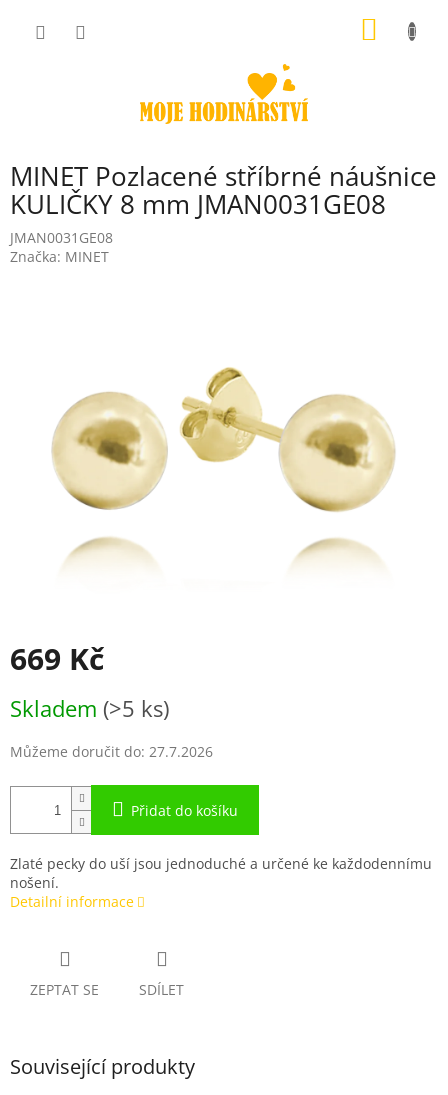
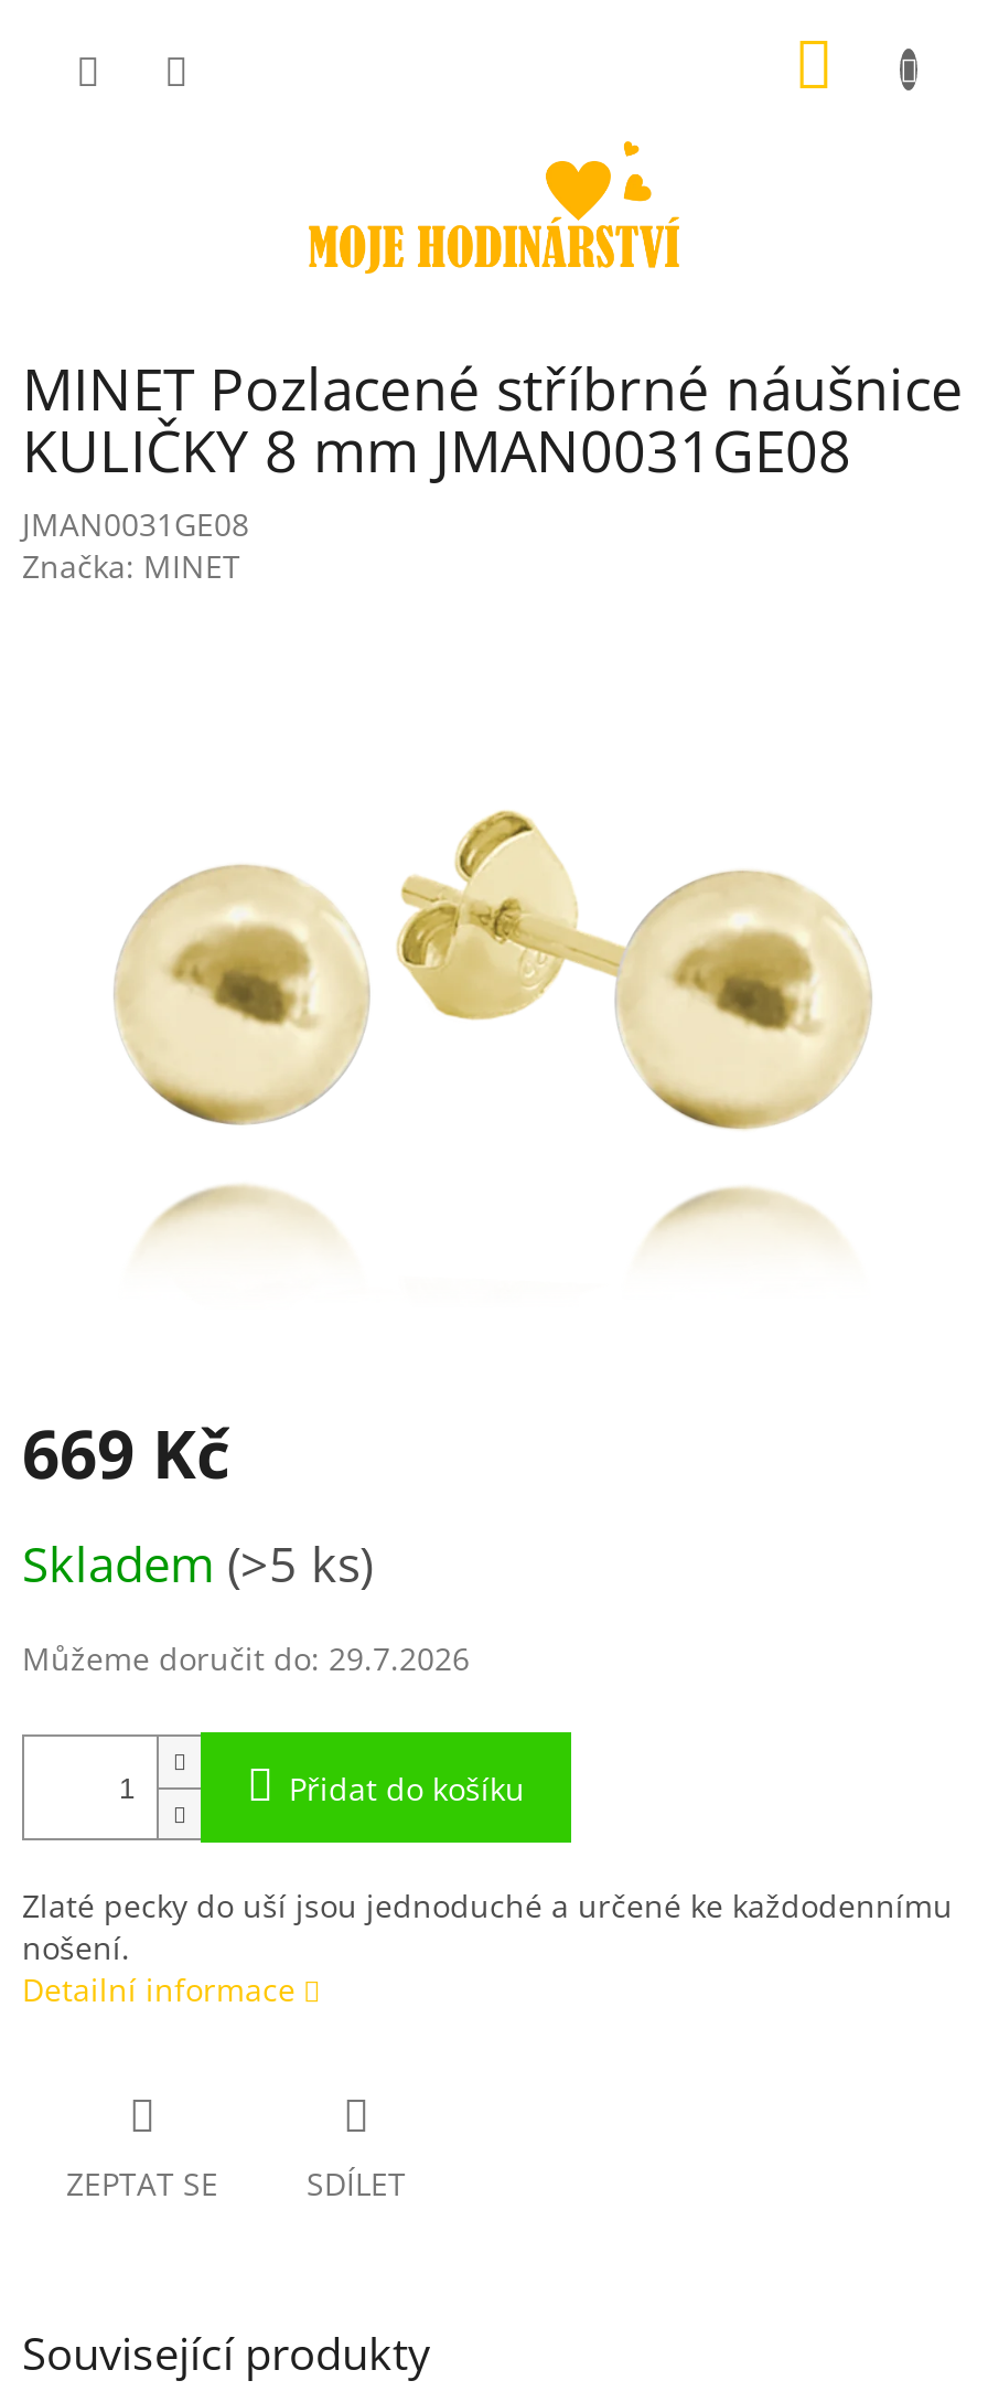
- Můžeme doručit do: 27.7.2026
+ Můžeme doručit do: 29.7.2026
